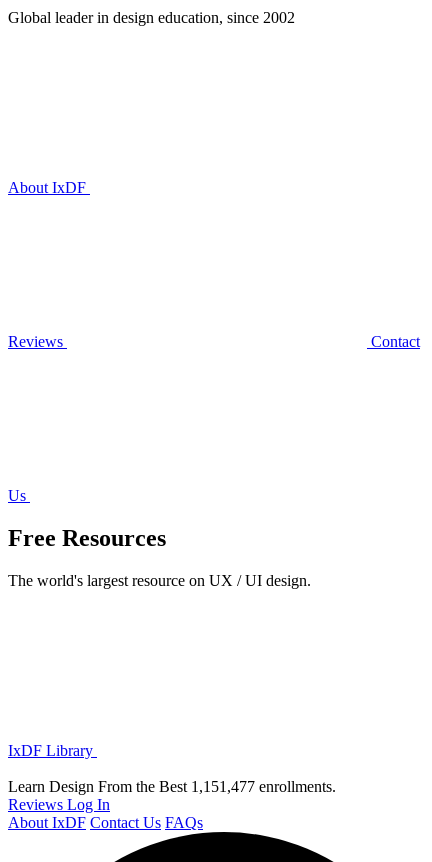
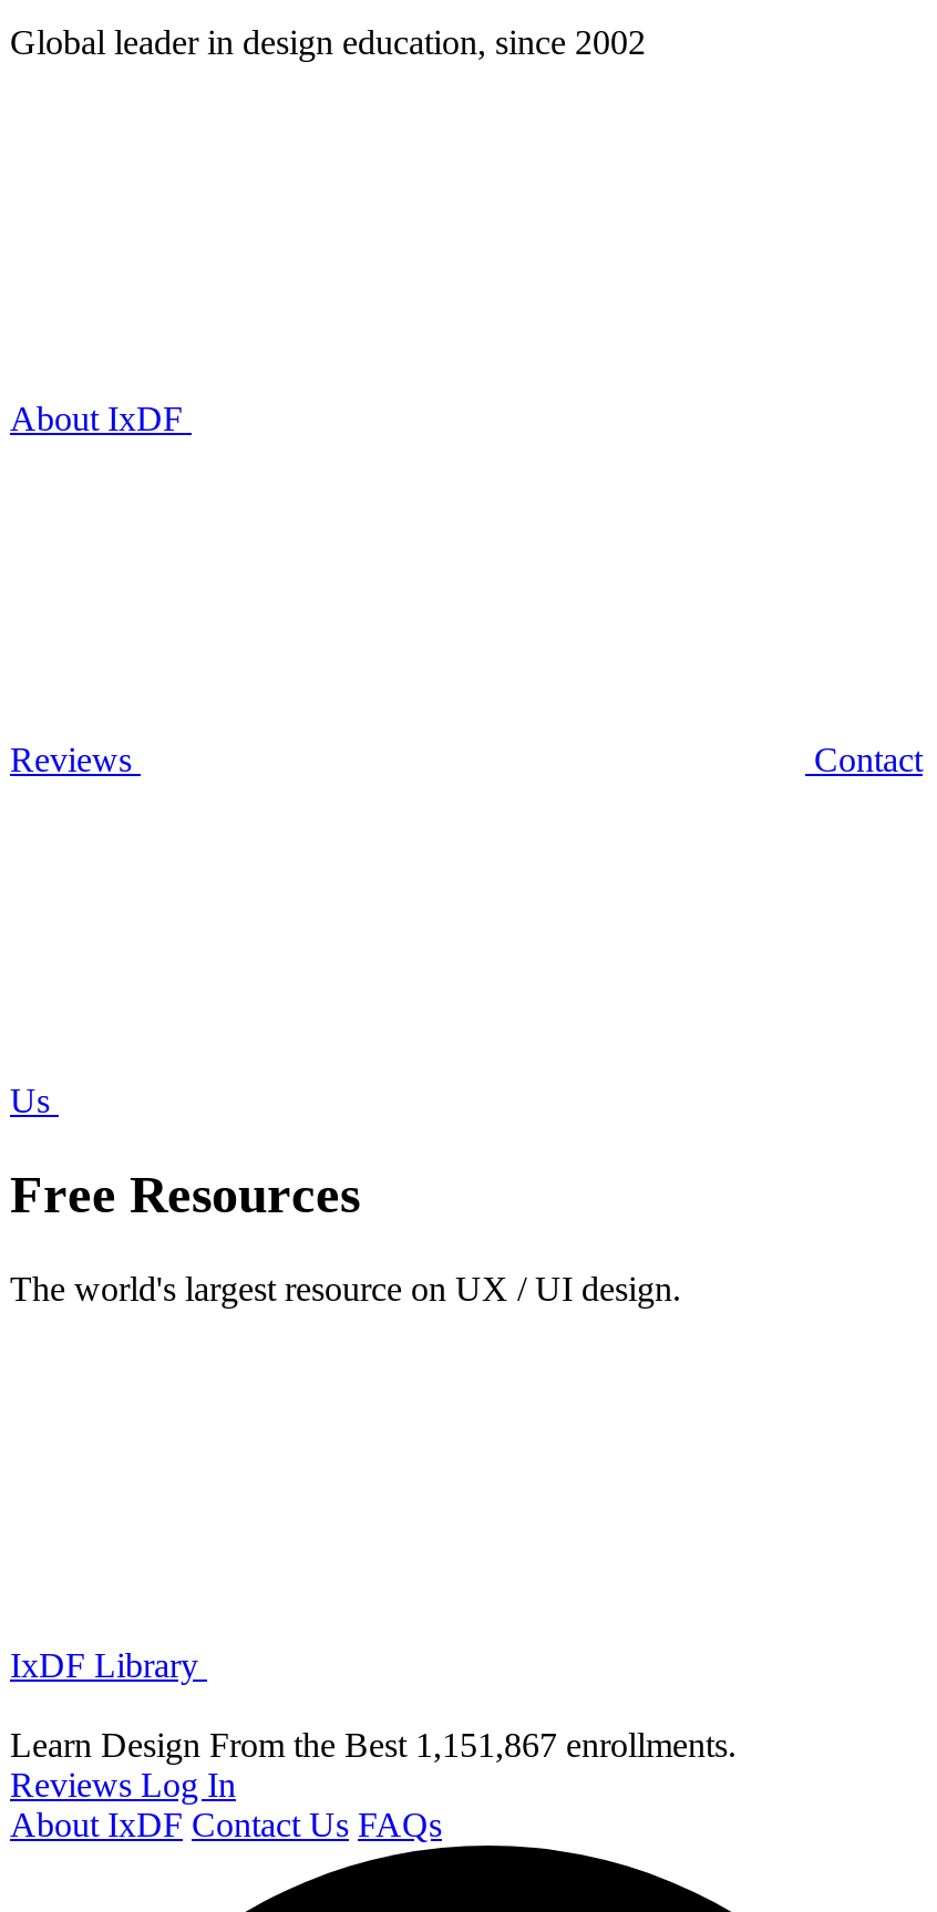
- Learn Design From the Best 1,151,477 enrollments.
+ Learn Design From the Best 1,151,867 enrollments.
